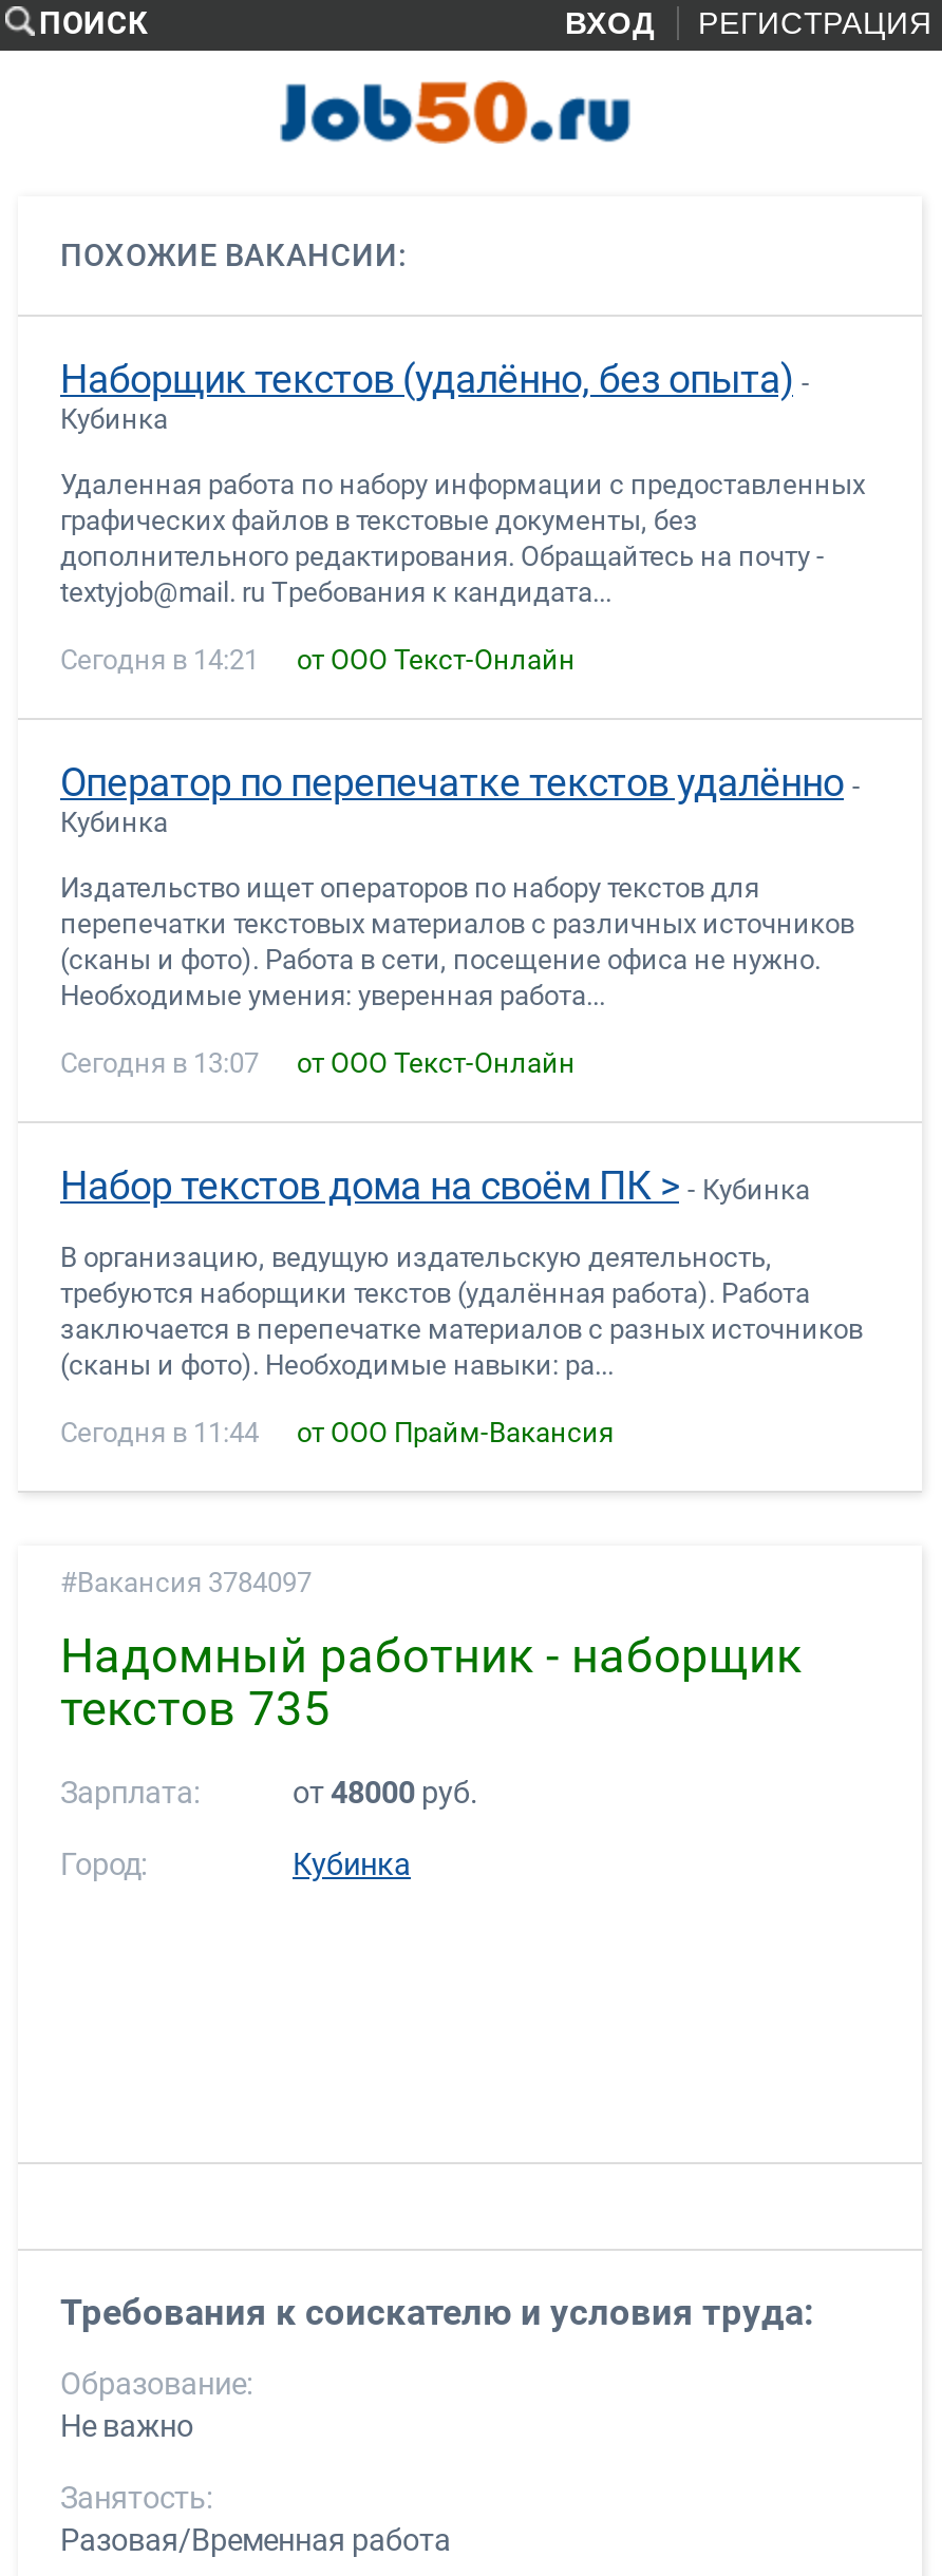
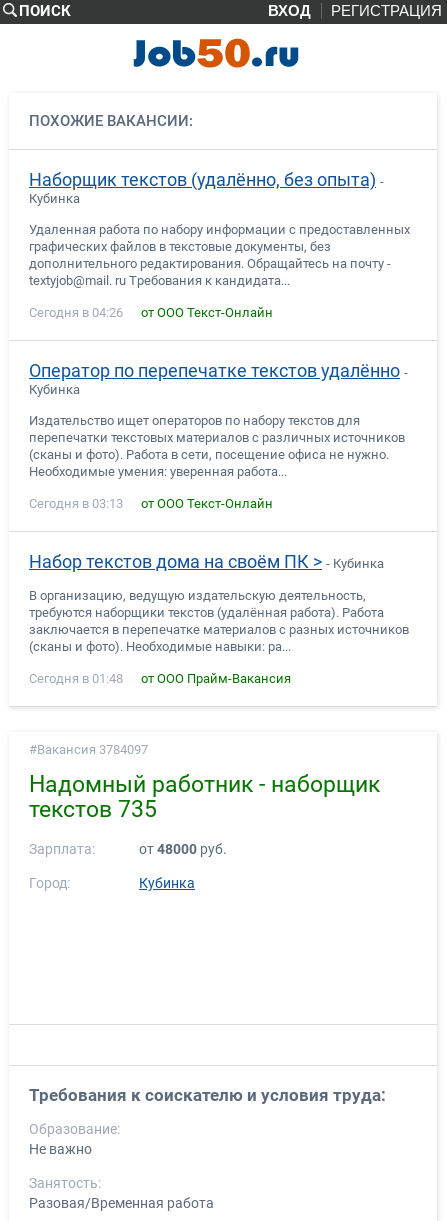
- Сегодня в 14:21
+ Сегодня в 04:26

- Сегодня в 13:07
+ Сегодня в 03:13

- Сегодня в 11:44
+ Сегодня в 01:48
